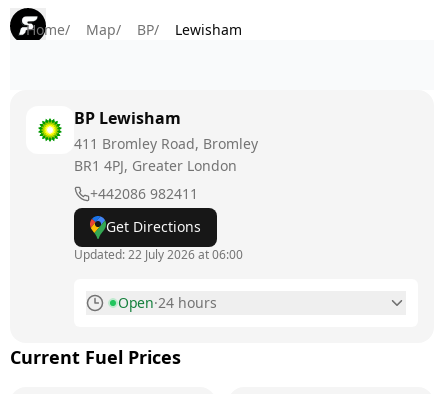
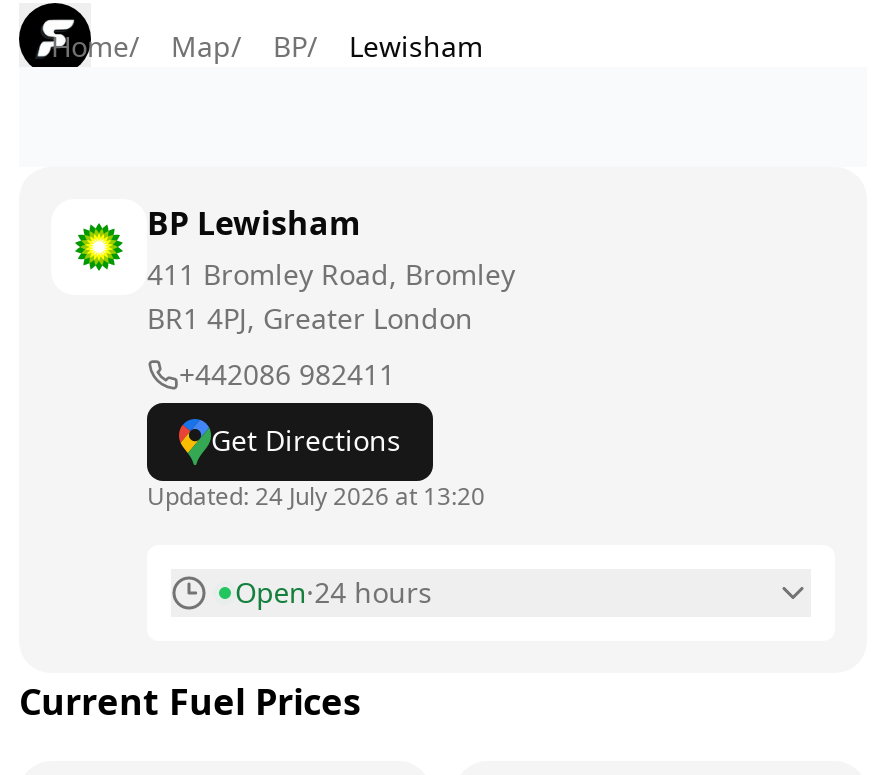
- Updated:22 July 2026 at 06:00
+ Updated:24 July 2026 at 13:20
